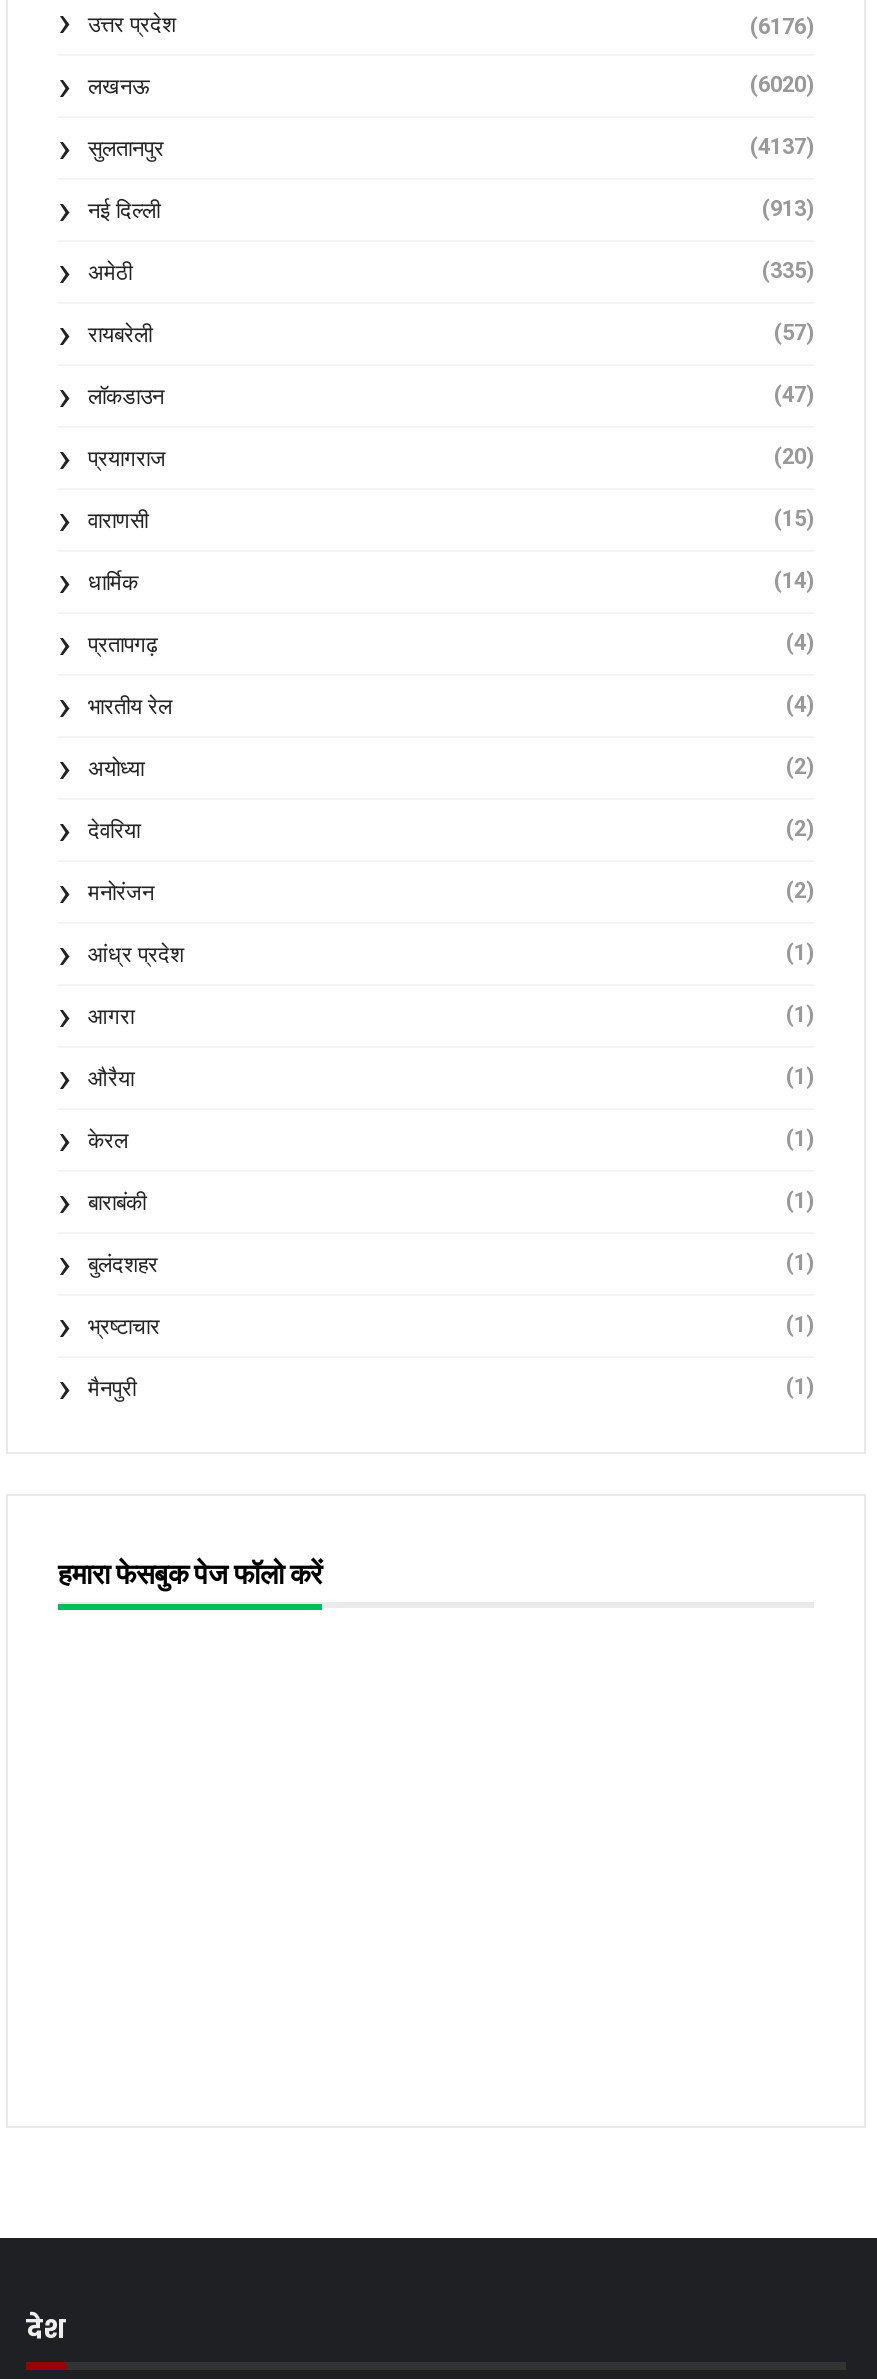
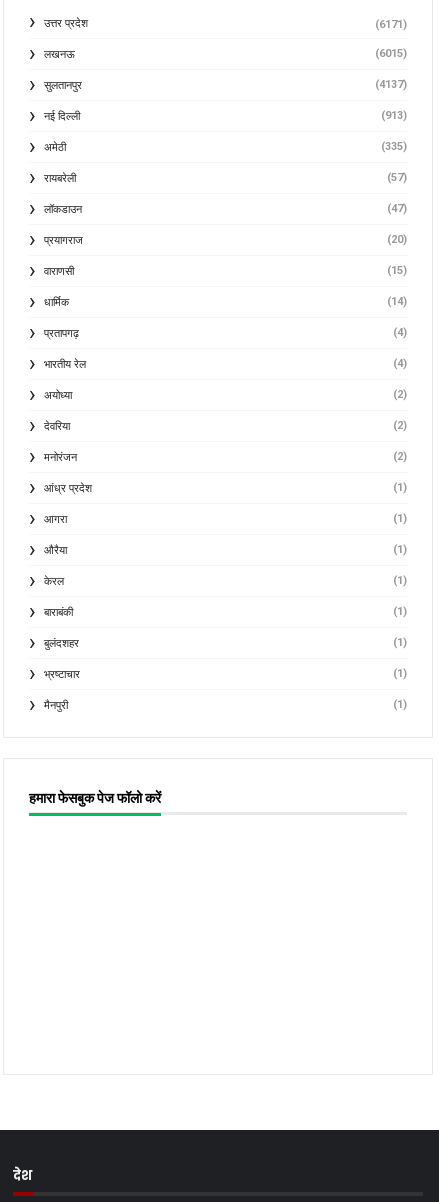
- (6176)
+ (6171)

- (6020)
+ (6015)
